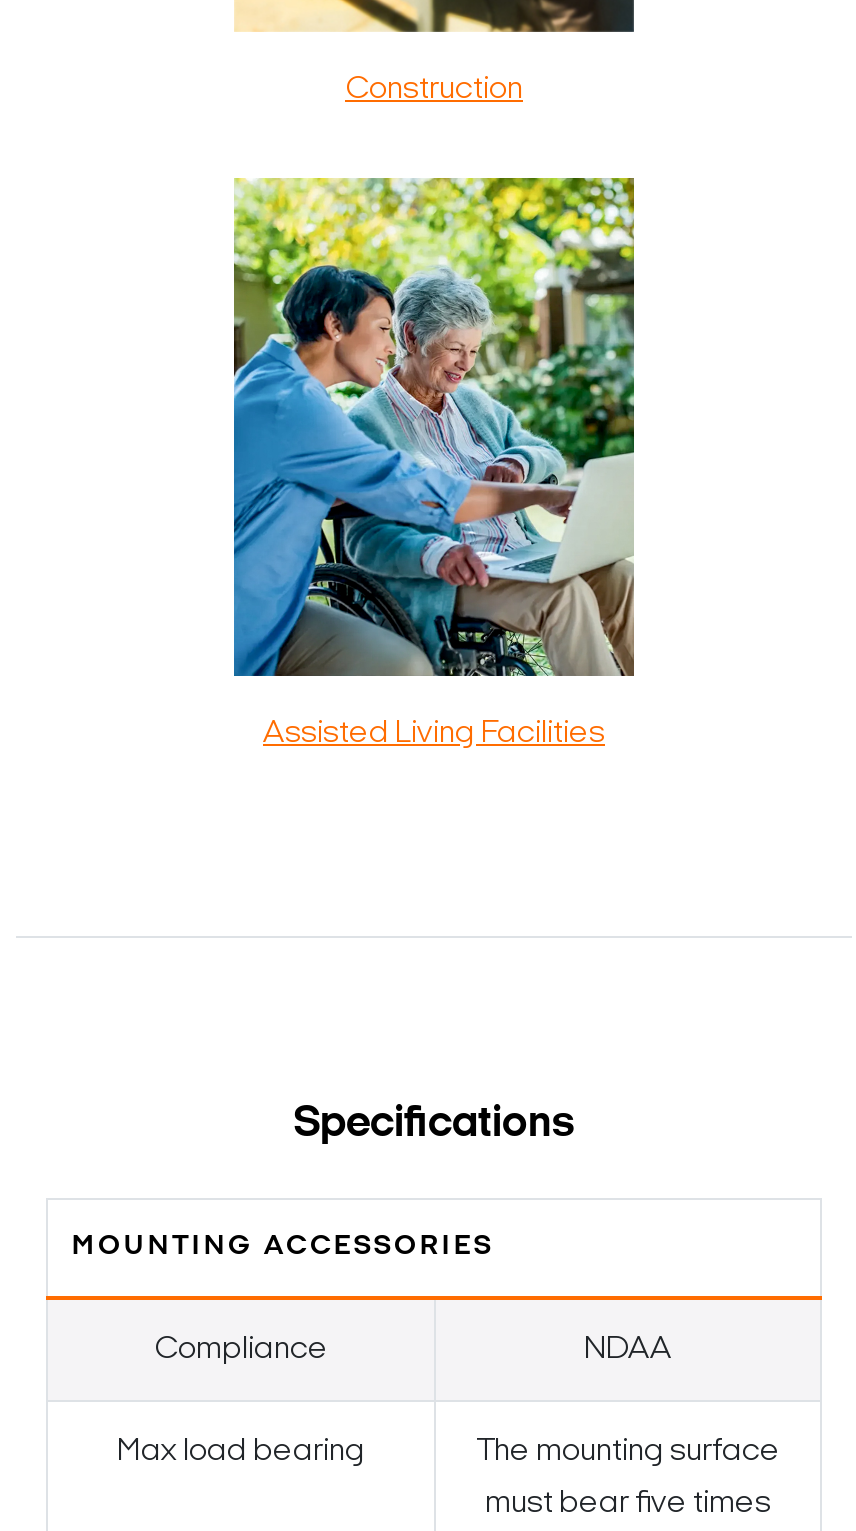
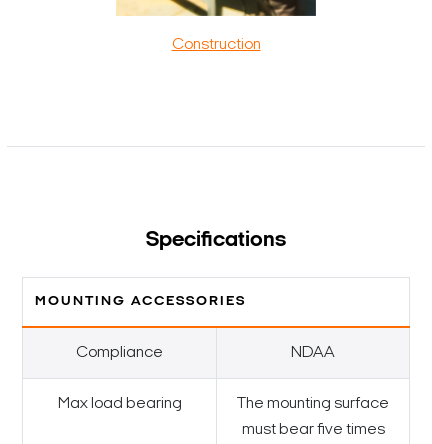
- [image]
- Assisted Living Facilities
